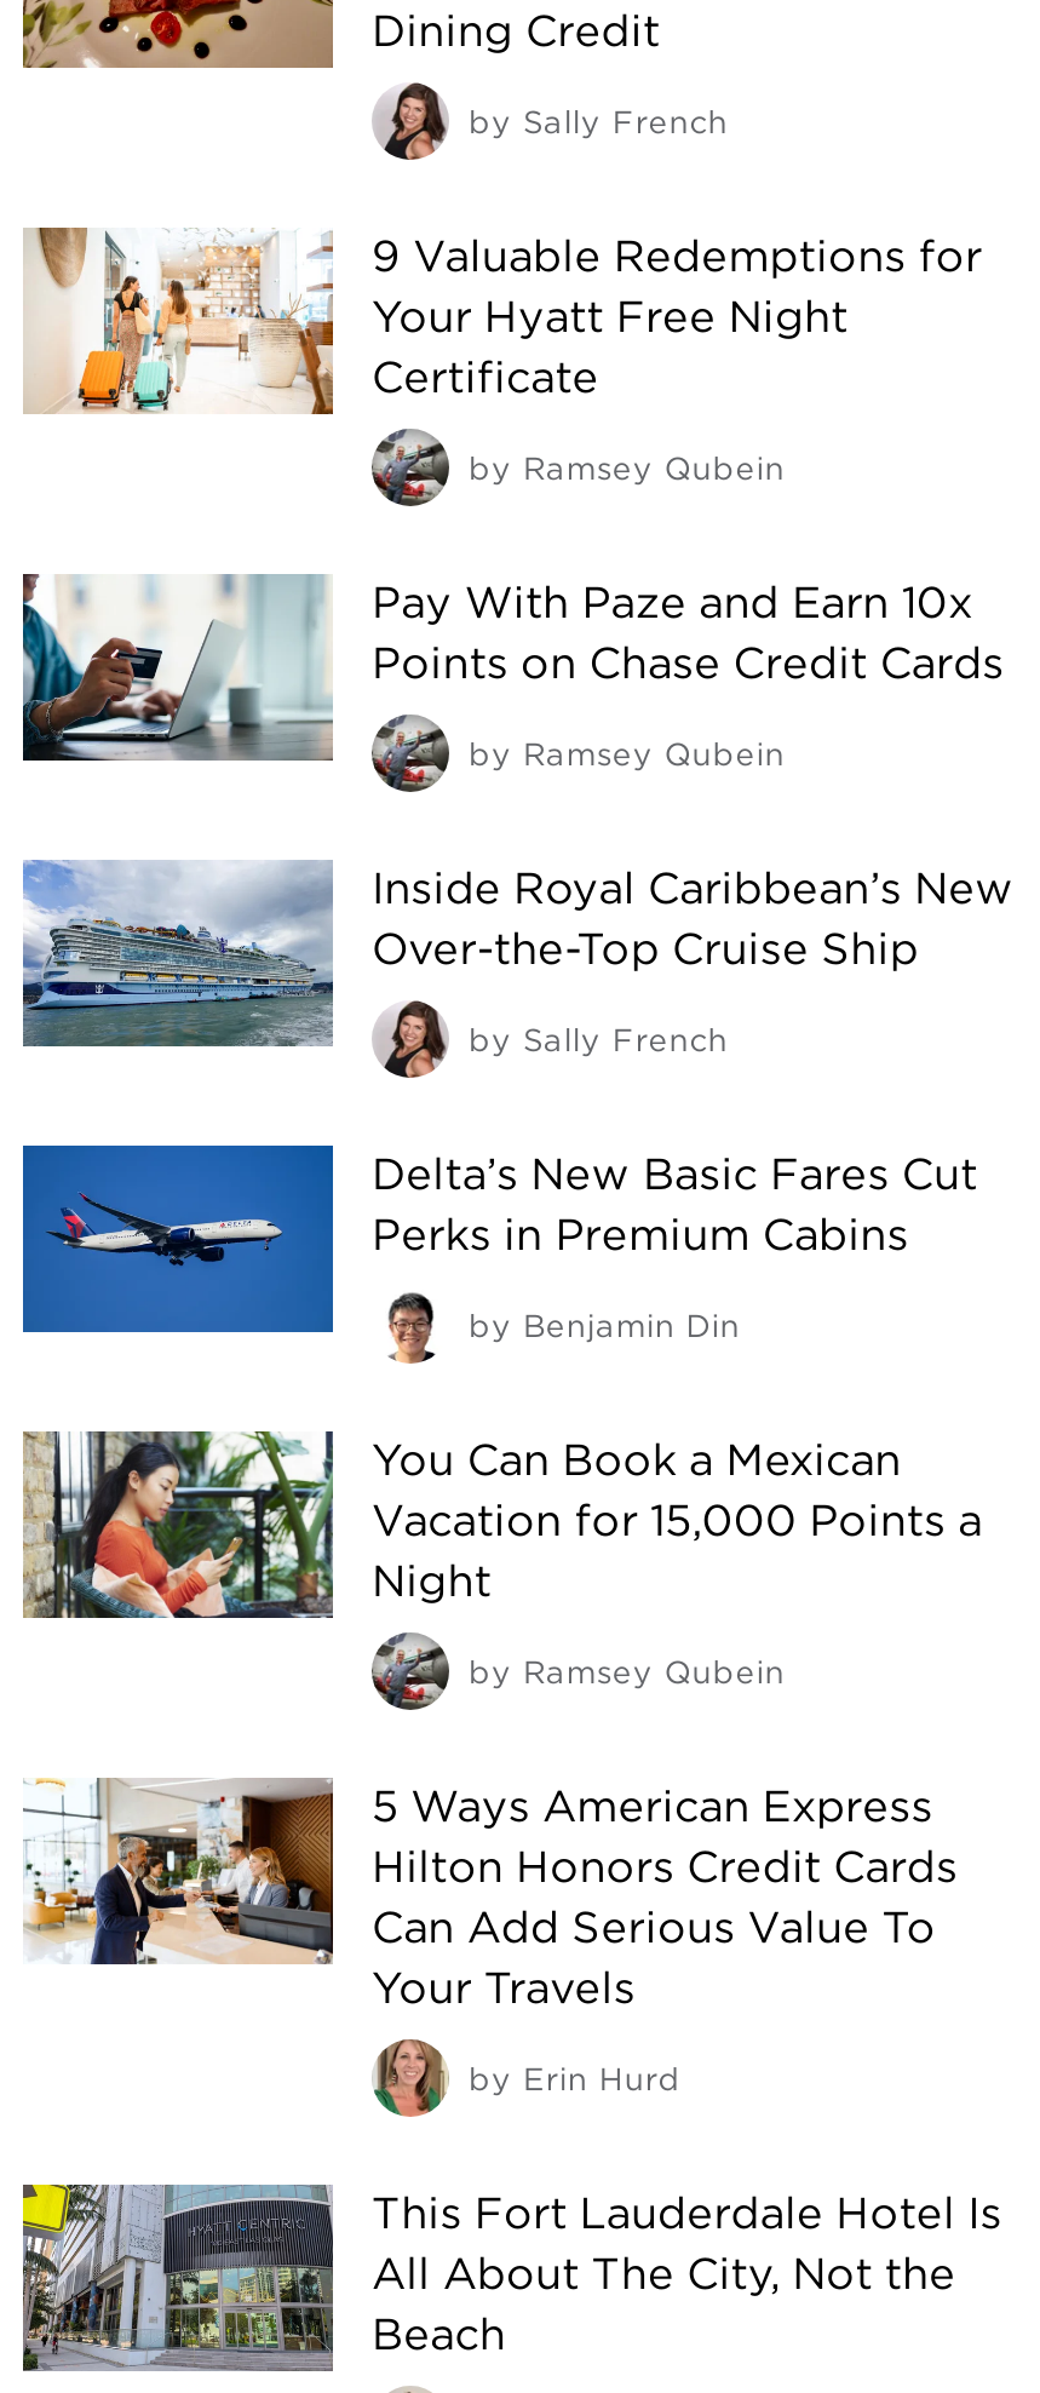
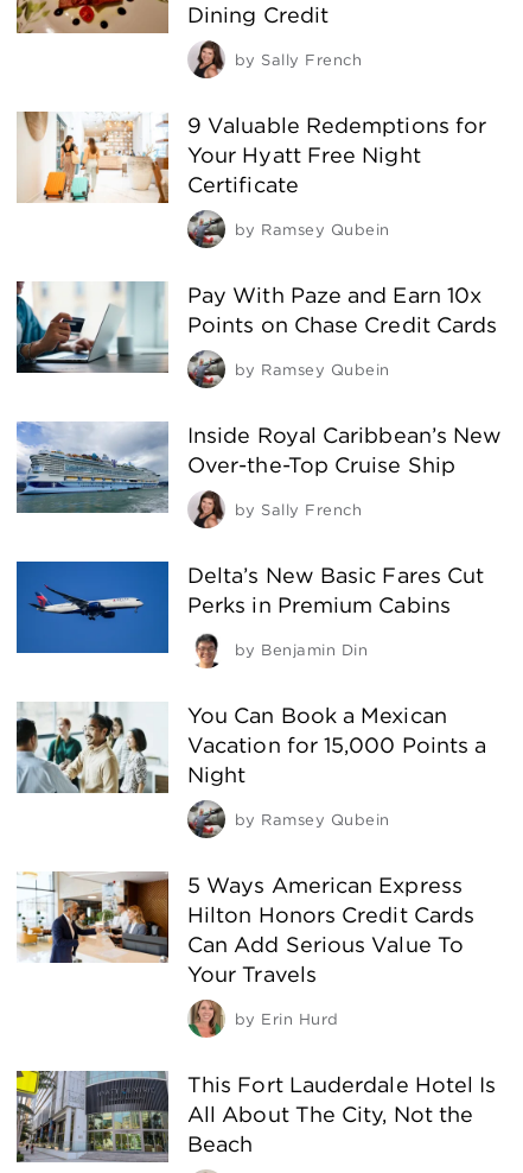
- [image]
+ [image]
